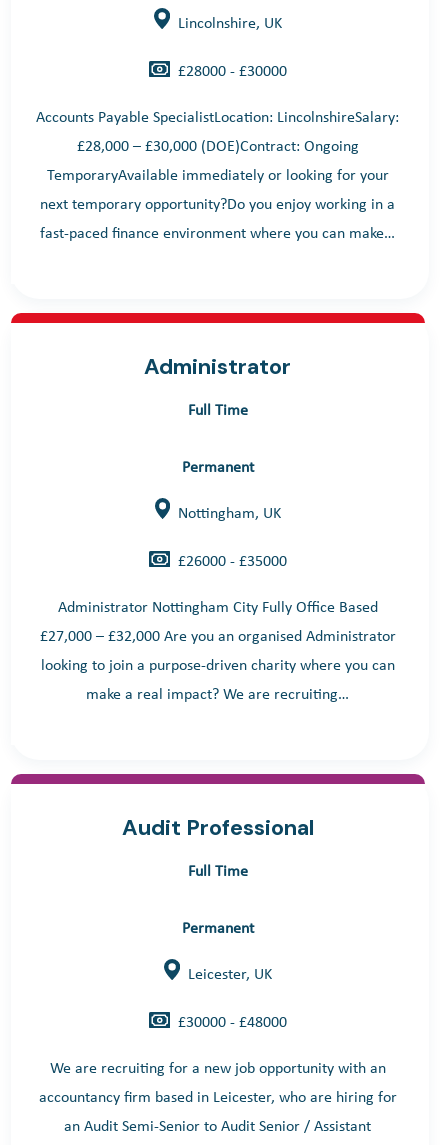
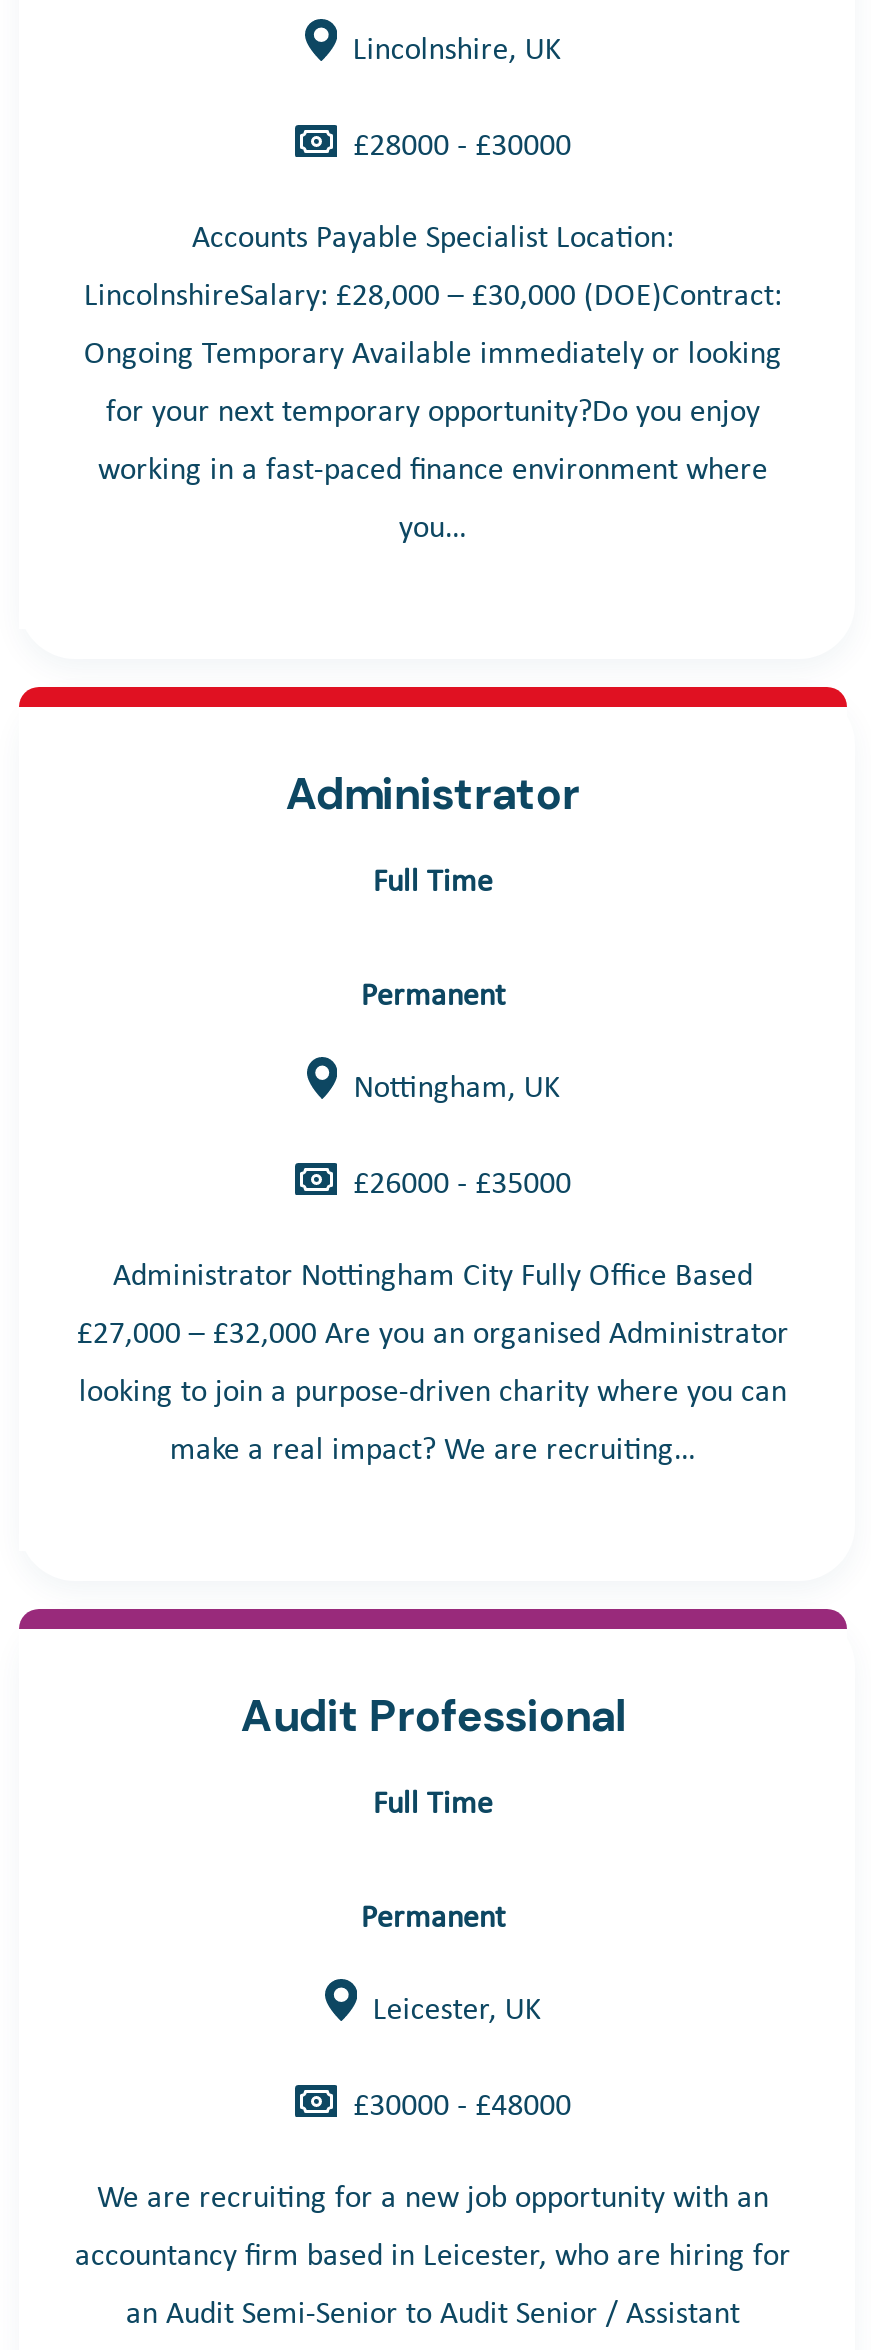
- Accounts Payable SpecialistLocation: LincolnshireSalary:
- £28,000 – £30,000 (DOE)Contract: Ongoing
- TemporaryAvailable immediately or looking for your
- next temporary opportunity?Do you enjoy working in a
- fast-paced finance environment where you can make…
+ Accounts Payable Specialist Location:
+ LincolnshireSalary: £28,000 – £30,000 (DOE)Contract:
+ Ongoing Temporary Available immediately or looking
+ for your next temporary opportunity?Do you enjoy
+ working in a fast-paced finance environment where
+ you…
